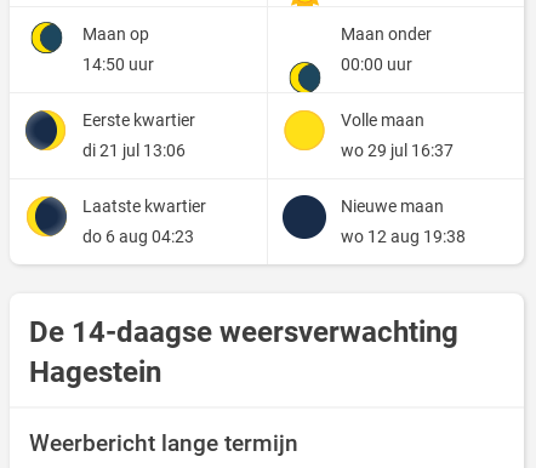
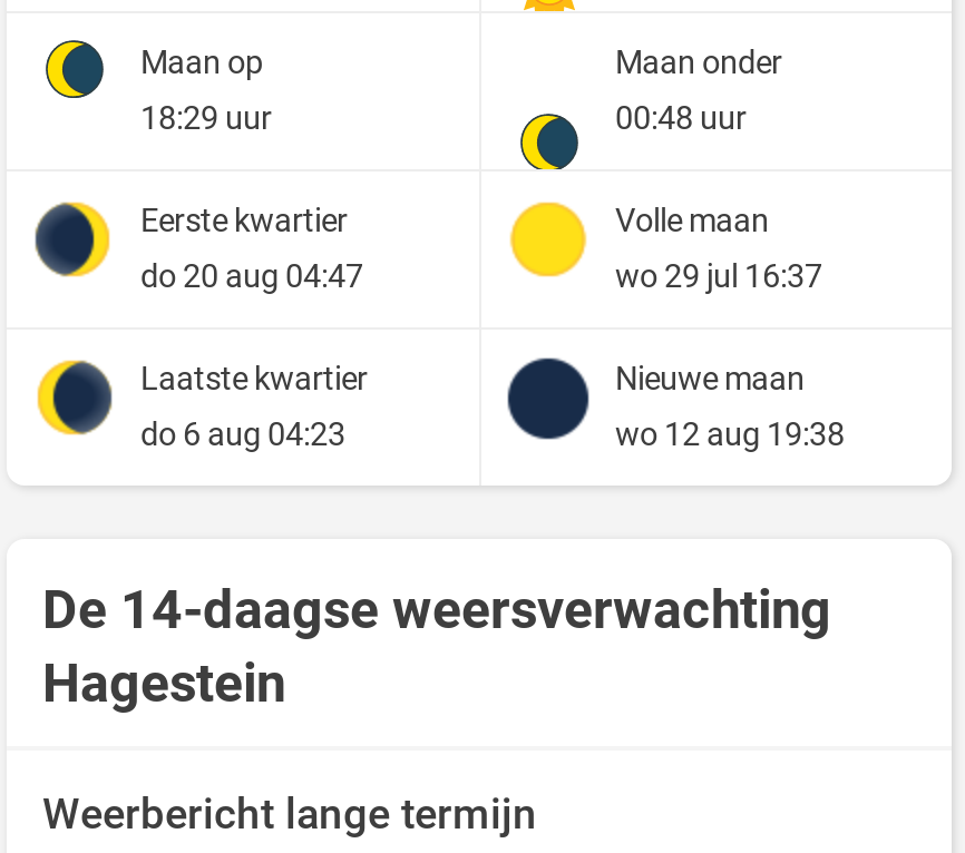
- 14:50 uur
+ 18:29 uur

- 00:00 uur
+ 00:48 uur

- di 21 jul 13:06
+ do 20 aug 04:47
